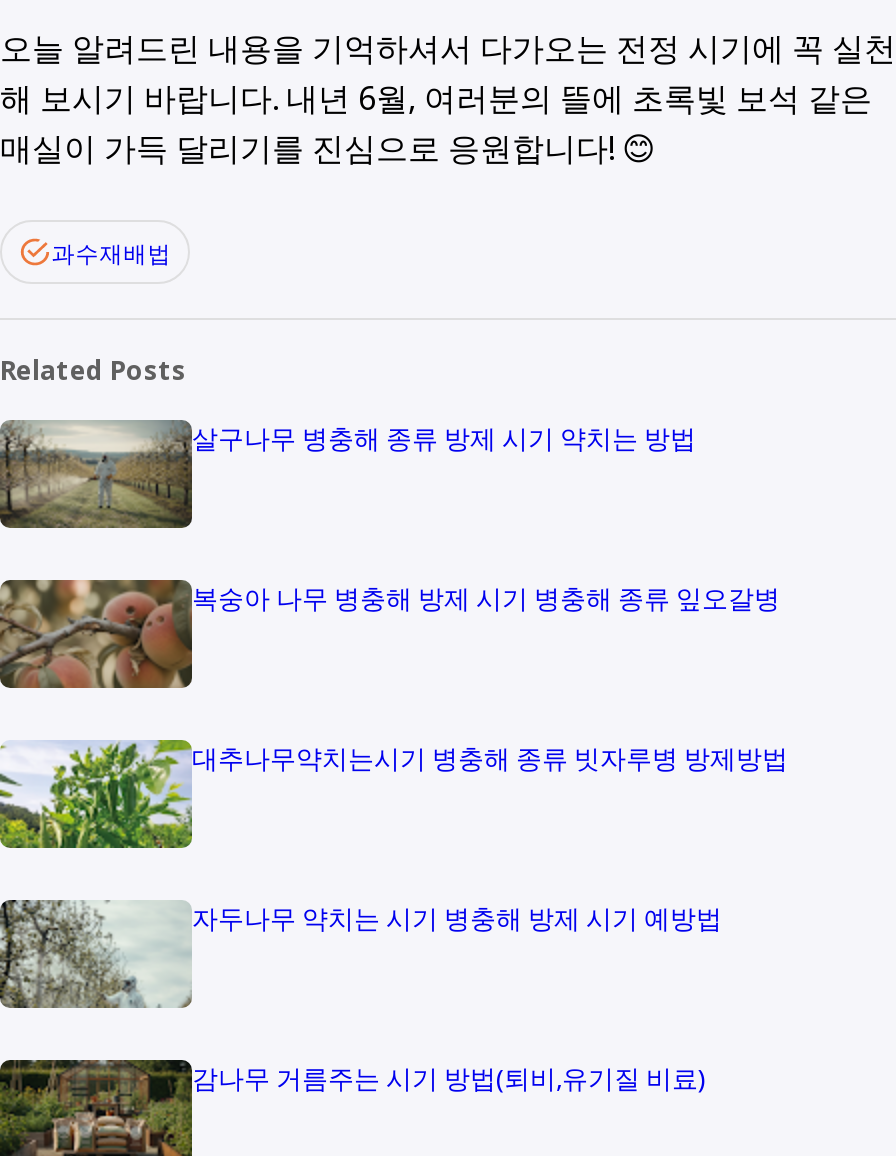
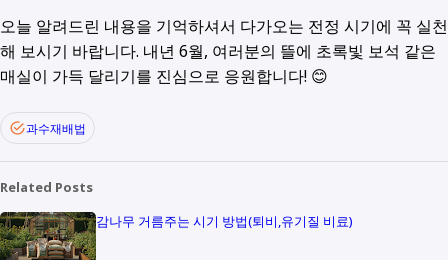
- [image]
- 살구나무 병충해 종류 방제 시기 약치는 방법

- [image]
- 복숭아 나무 병충해 방제 시기 병충해 종류 잎오갈병

- [image]
- 대추나무약치는시기 병충해 종류 빗자루병 방제방법

- [image]
- 자두나무 약치는 시기 병충해 방제 시기 예방법
